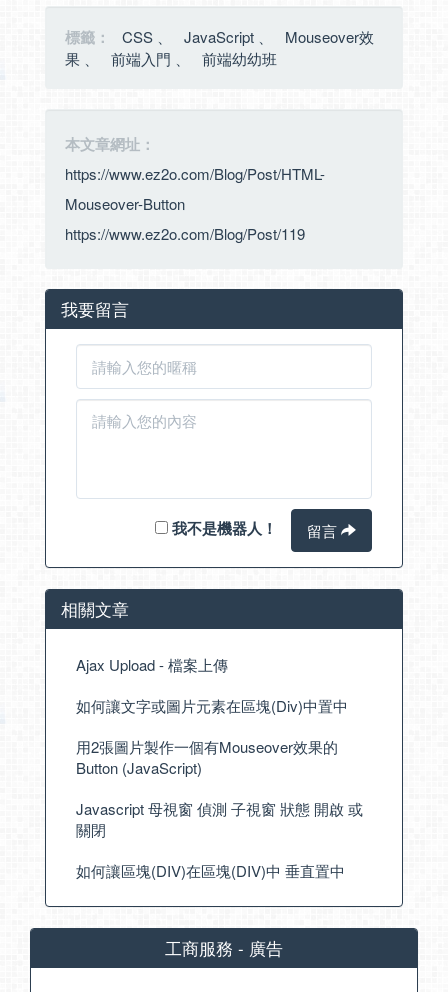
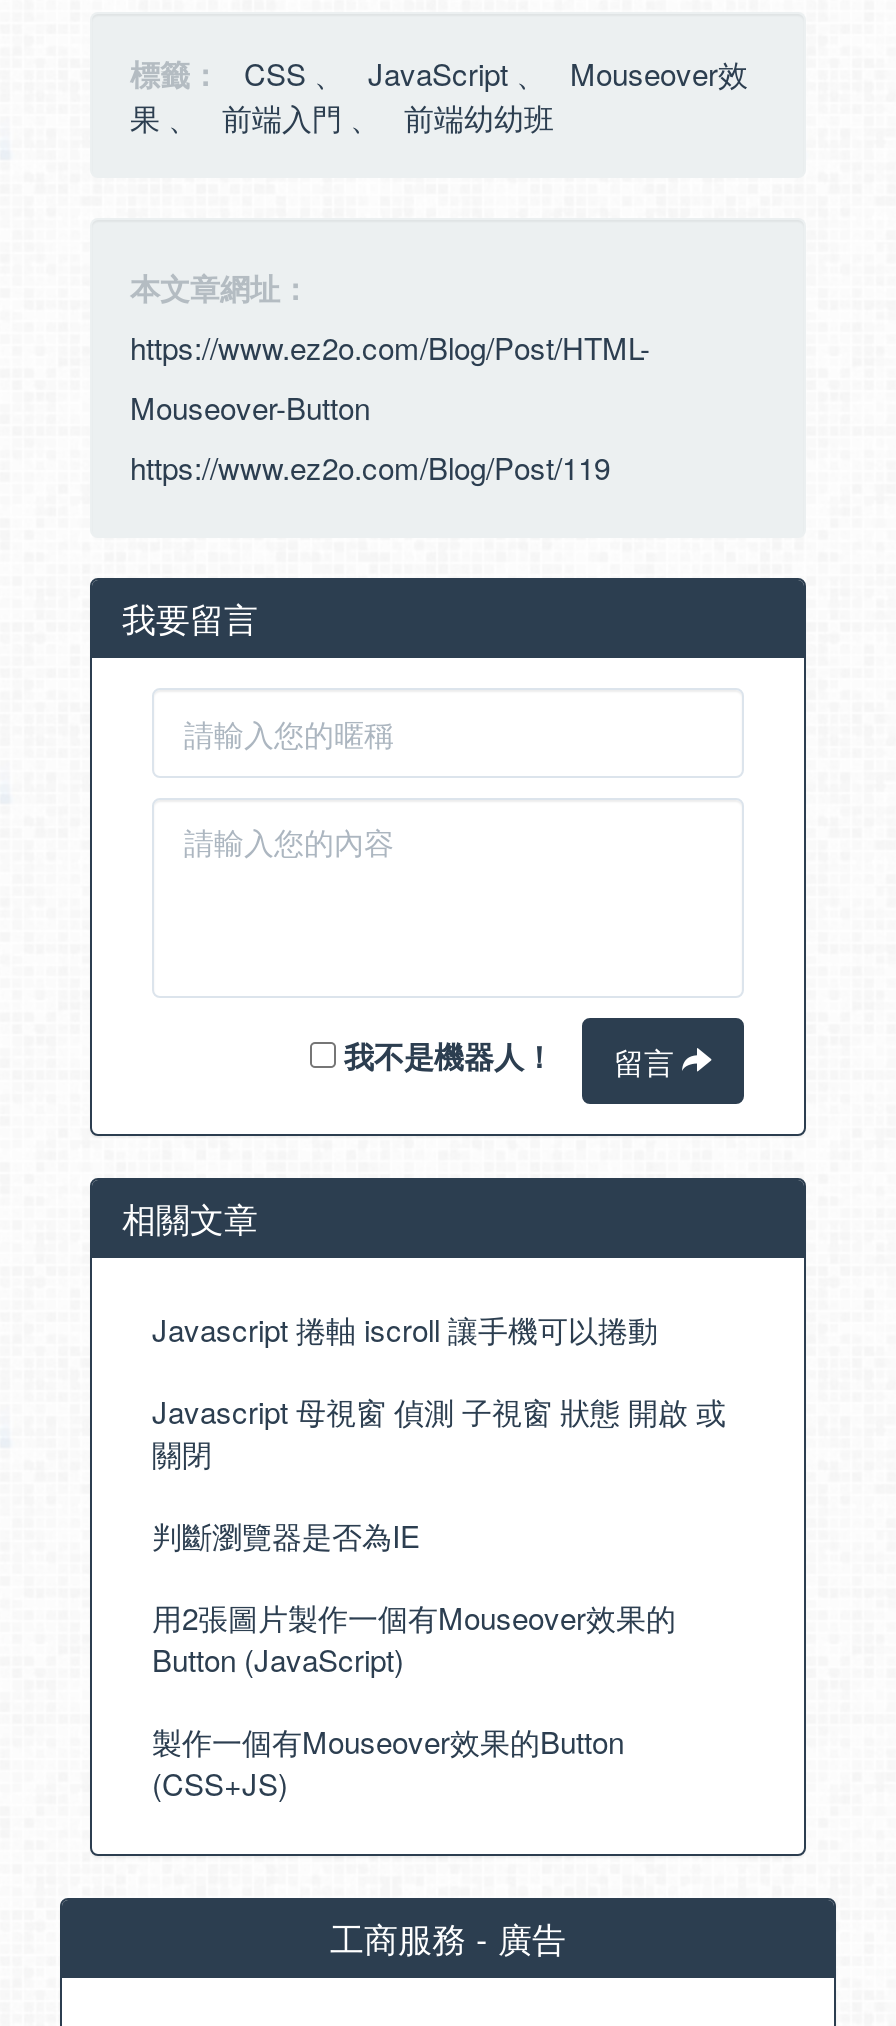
- Ajax Upload - 檔案上傳
- 如何讓文字或圖片元素在區塊(Div)中置中
+ Javascript 捲軸 iscroll 讓手機可以捲動
+ 判斷瀏覽器是否為IE

moved down: 用2張圖片製作一個有Mouseover效果的 | Button (JavaScript)

moved up: Javascript 母視窗 偵測 子視窗 狀態 開啟 或 | 關閉

- 如何讓區塊(DIV)在區塊(DIV)中 垂直置中
+ 製作一個有Mouseover效果的Button
+ (CSS+JS)
